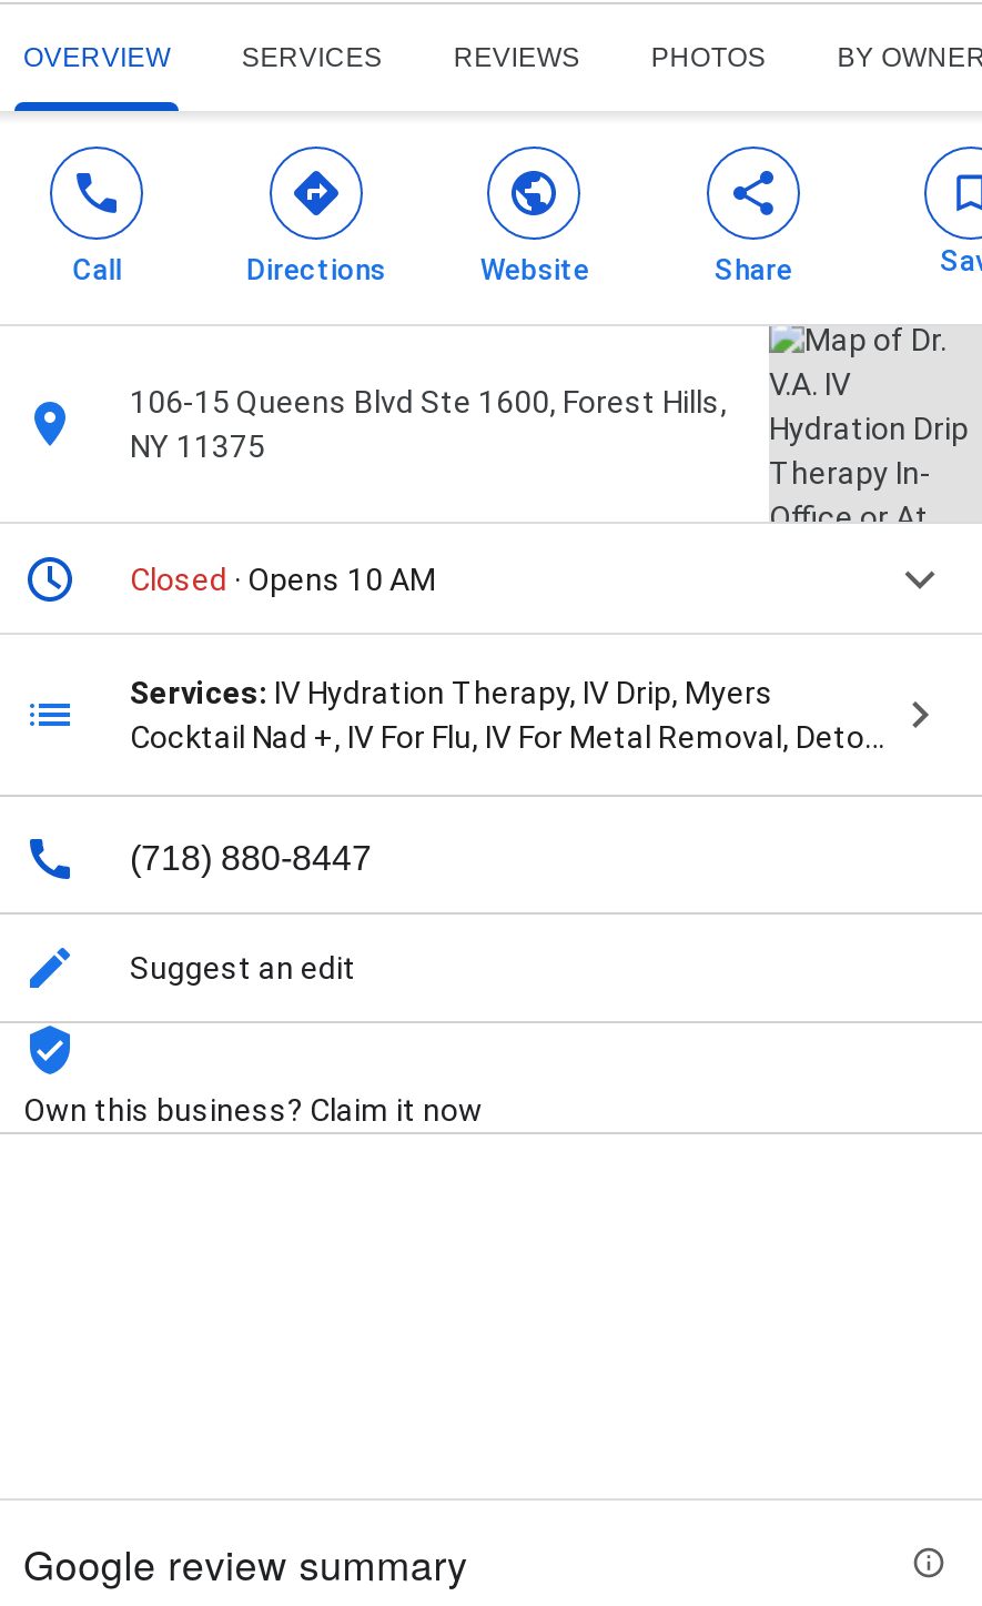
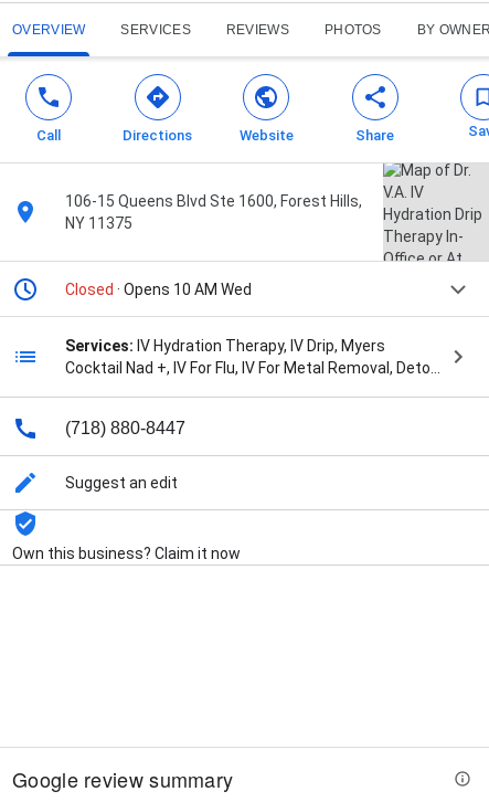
- Closed · Opens 10 AM
+ Closed · Opens 10 AM Wed
